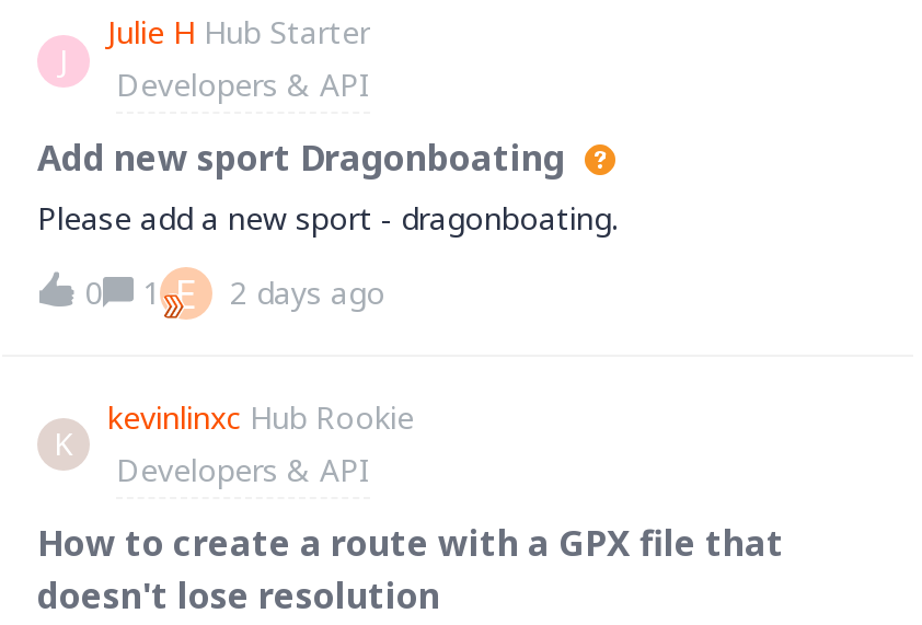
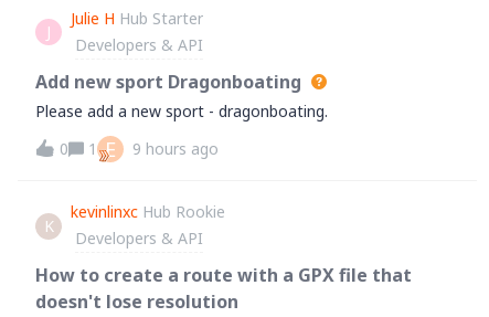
- 2 days ago
+ 9 hours ago
